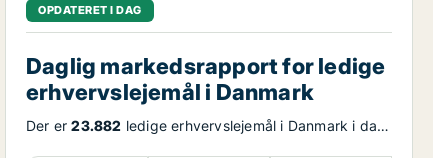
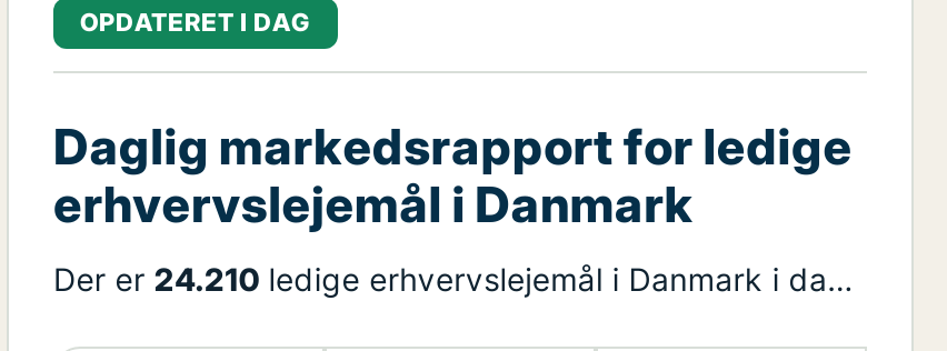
- Der er 23.882 ledige erhvervslejemål i Danmark i dag.
+ Der er 24.210 ledige erhvervslejemål i Danmark i dag.
